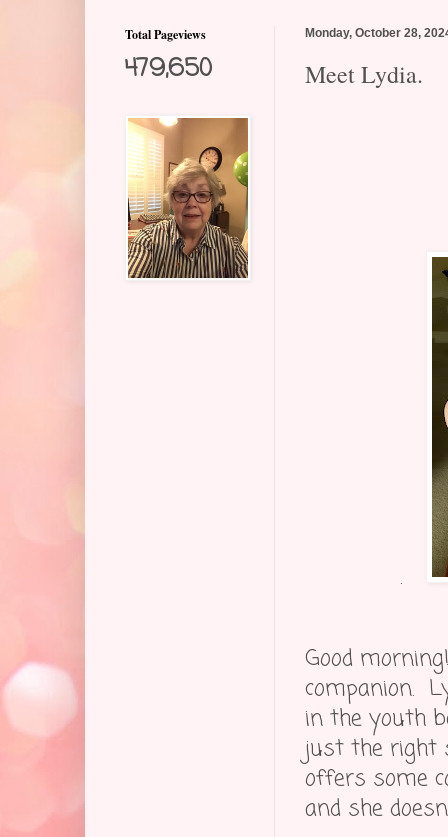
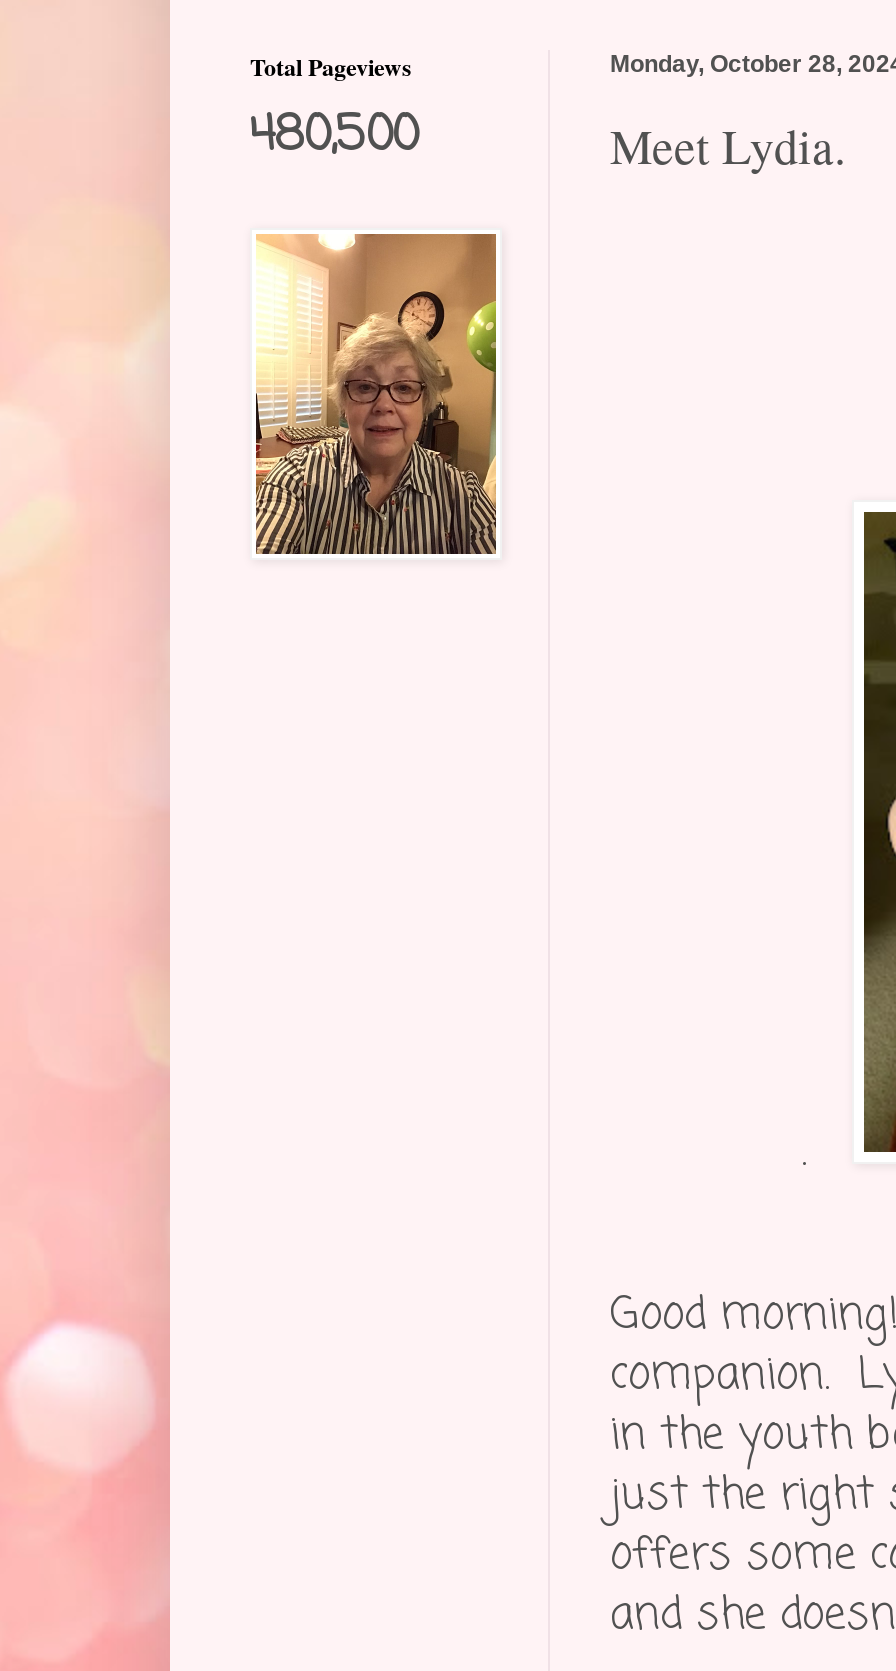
- 479,650
+ 480,500
